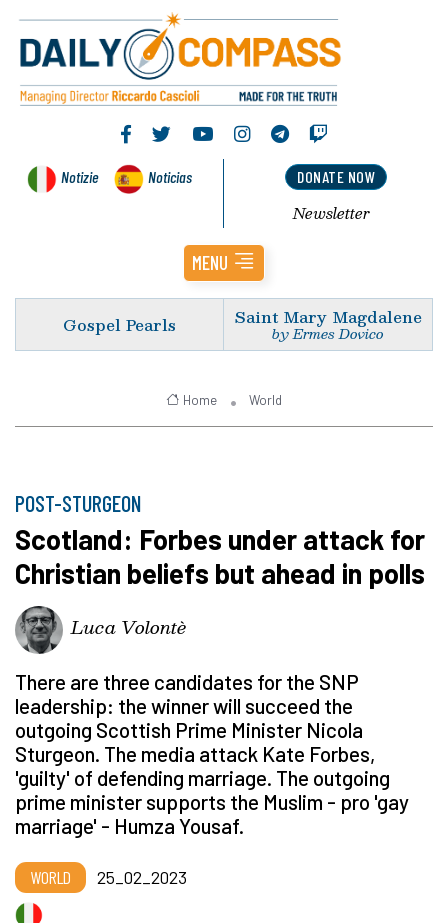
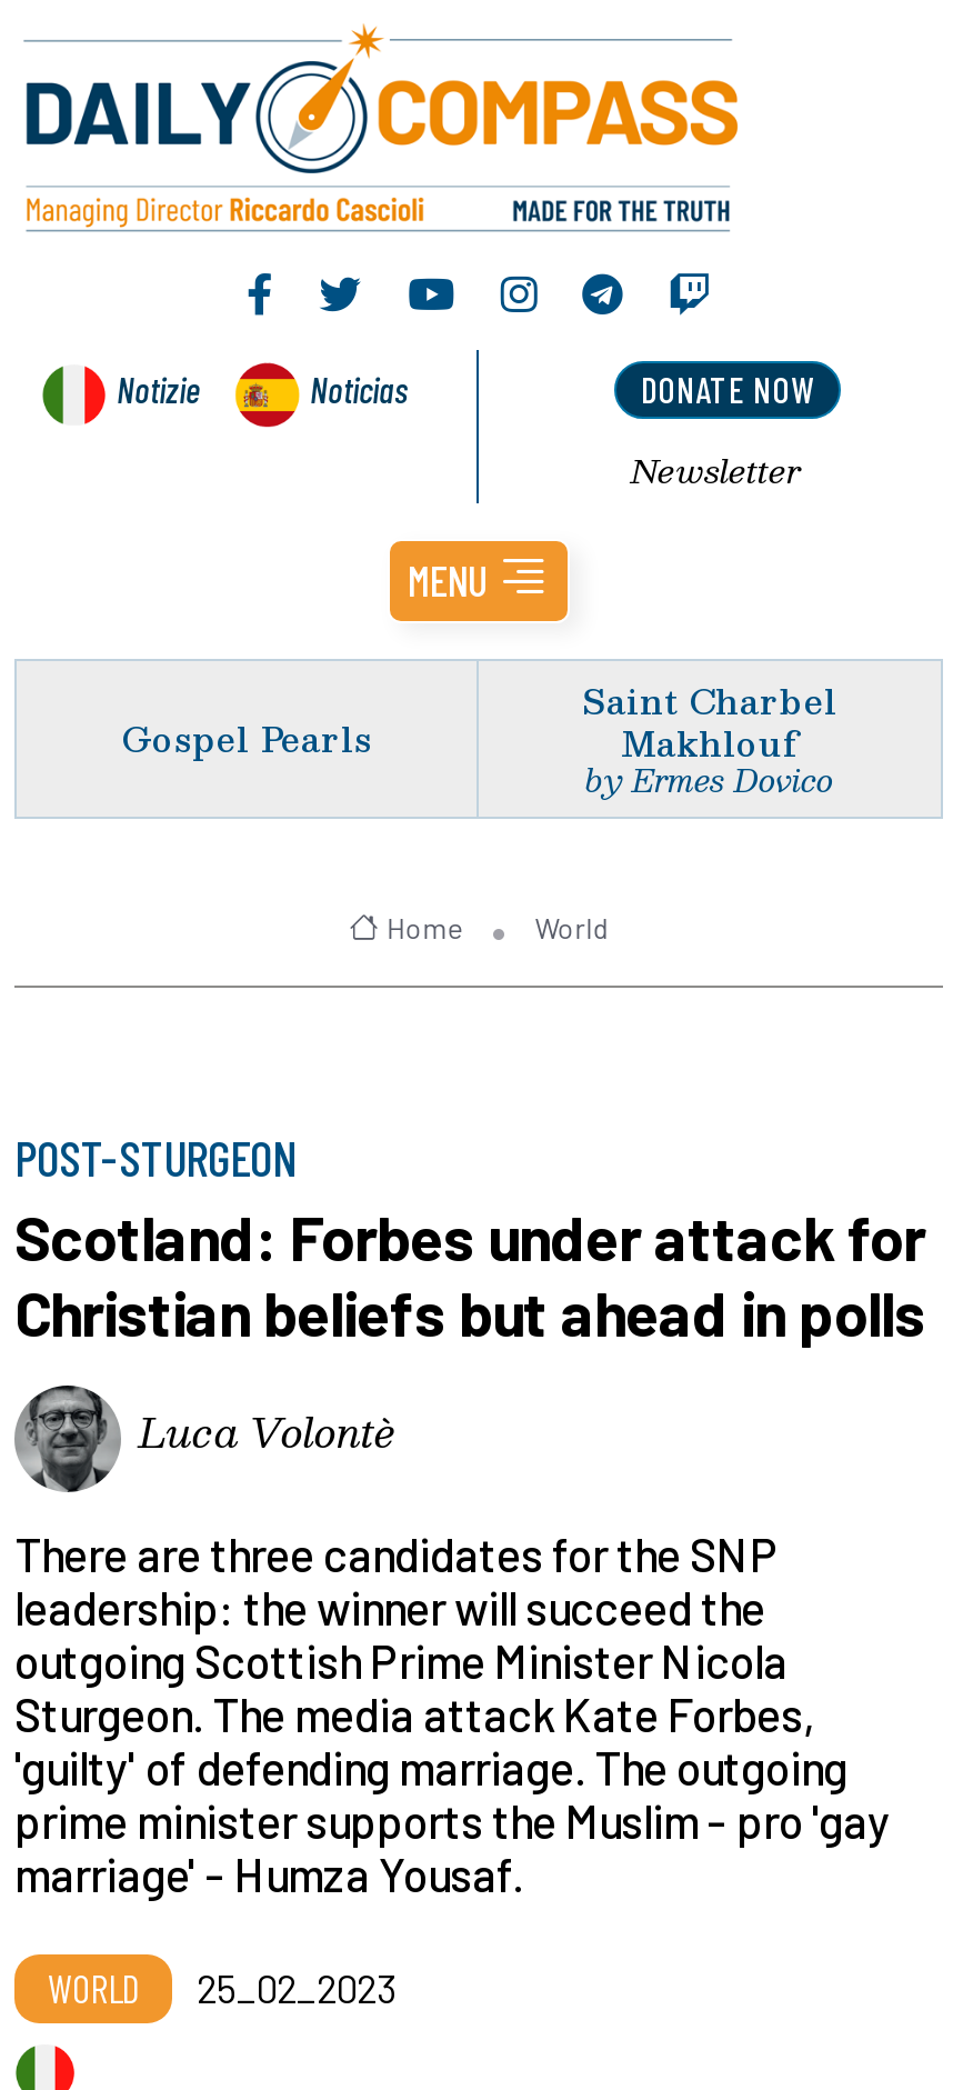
- Saint Mary Magdalene
+ Saint Charbel
+ Makhlouf
